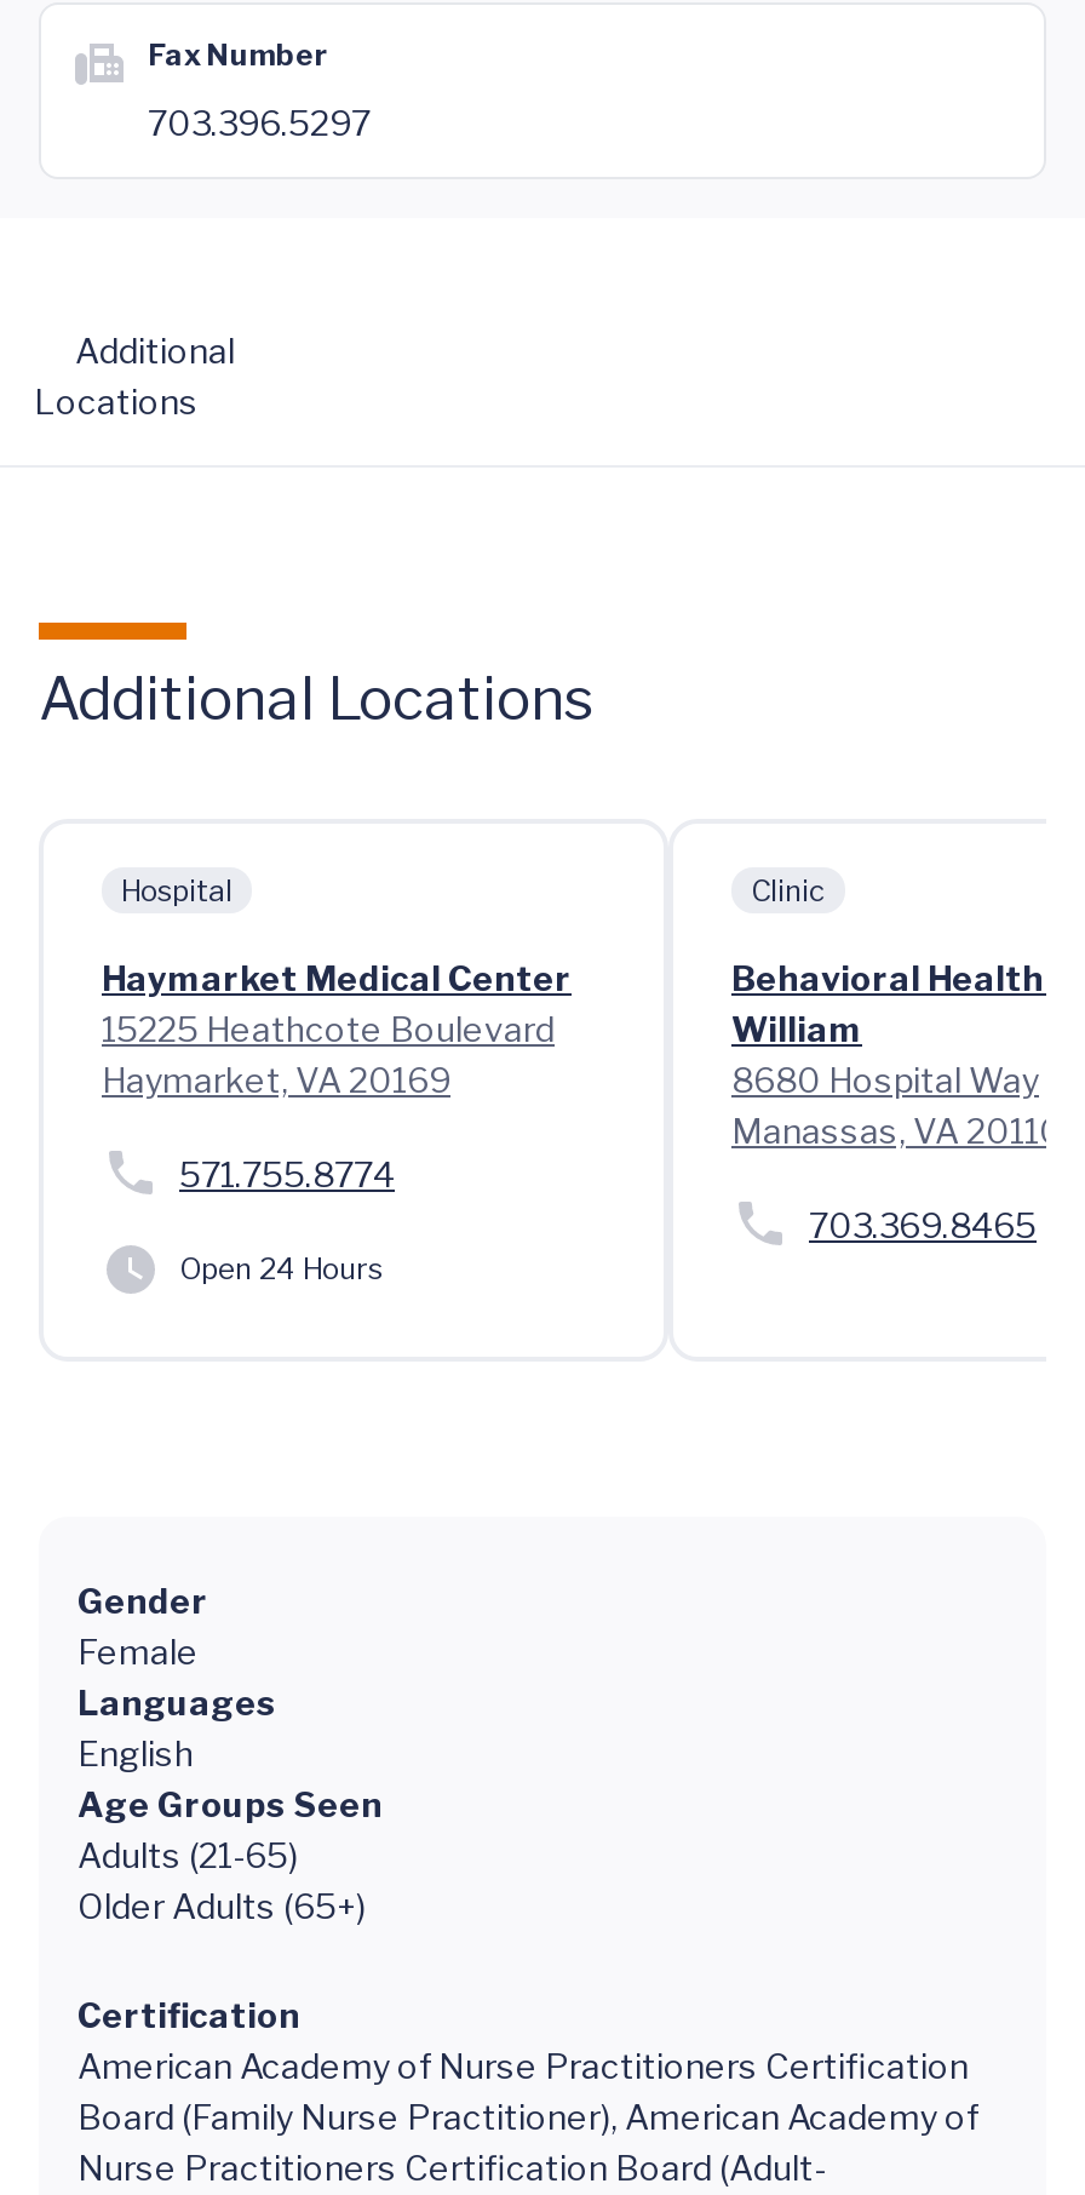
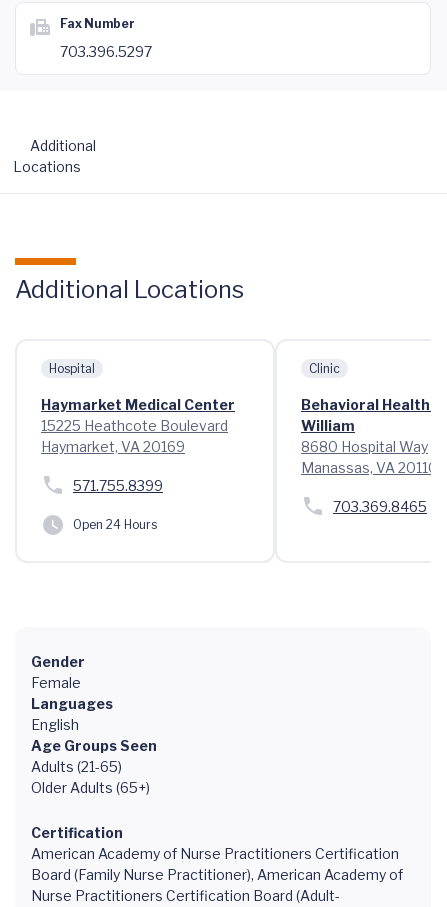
- 571.755.8774
+ 571.755.8399
